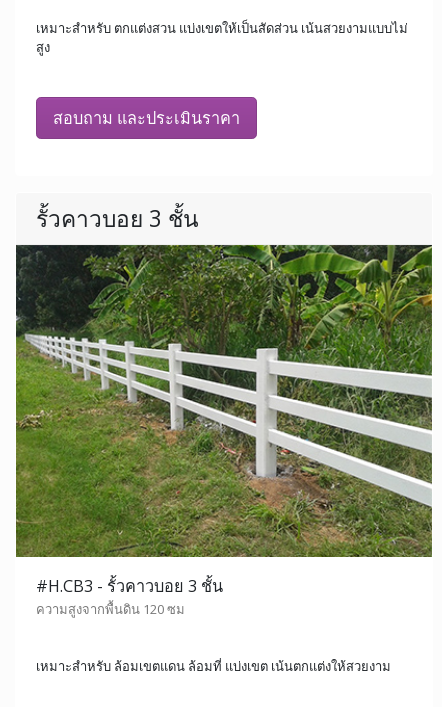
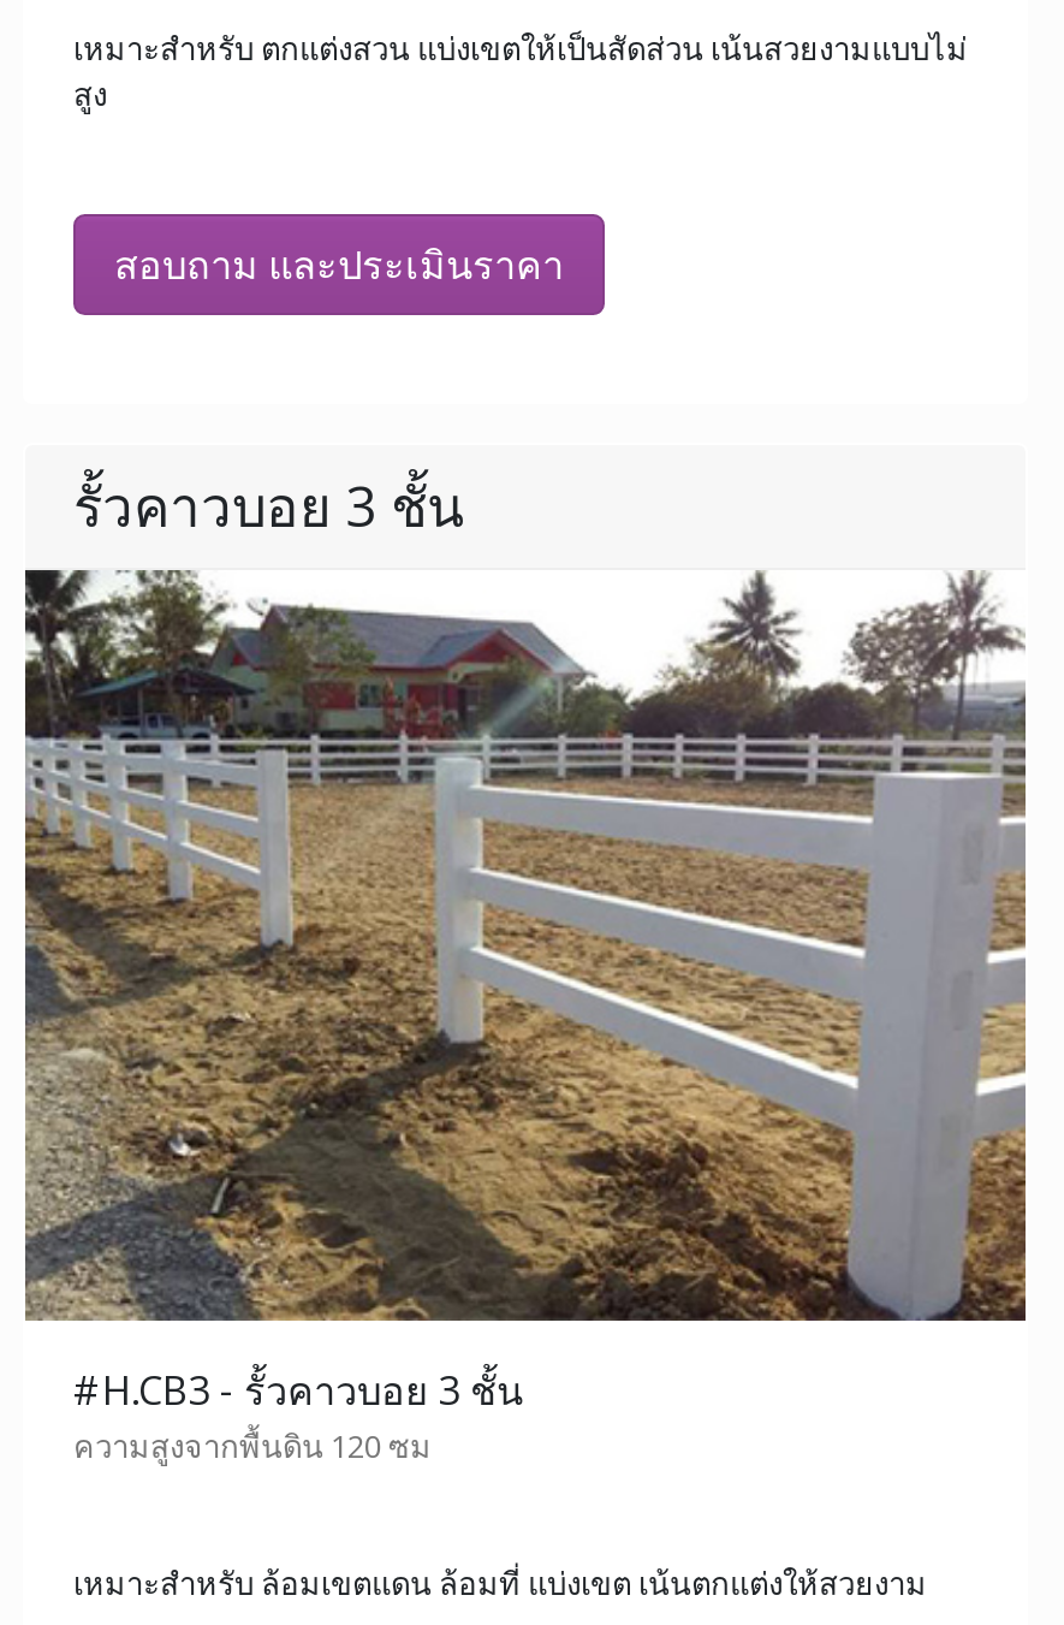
- [image]
+ [image]
